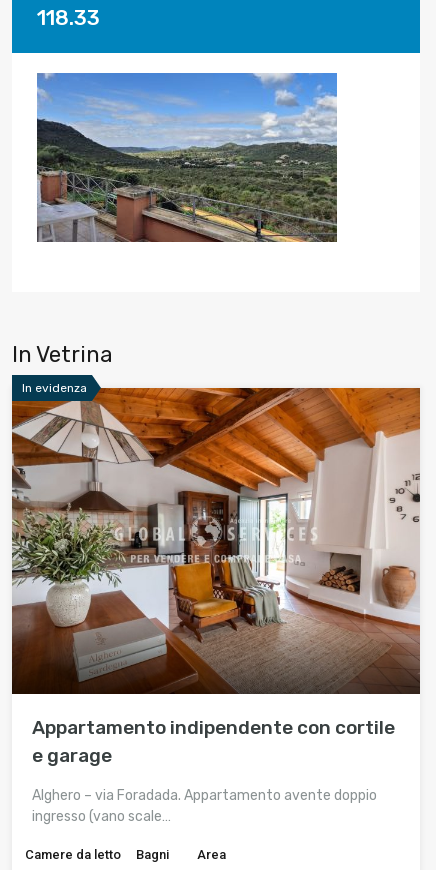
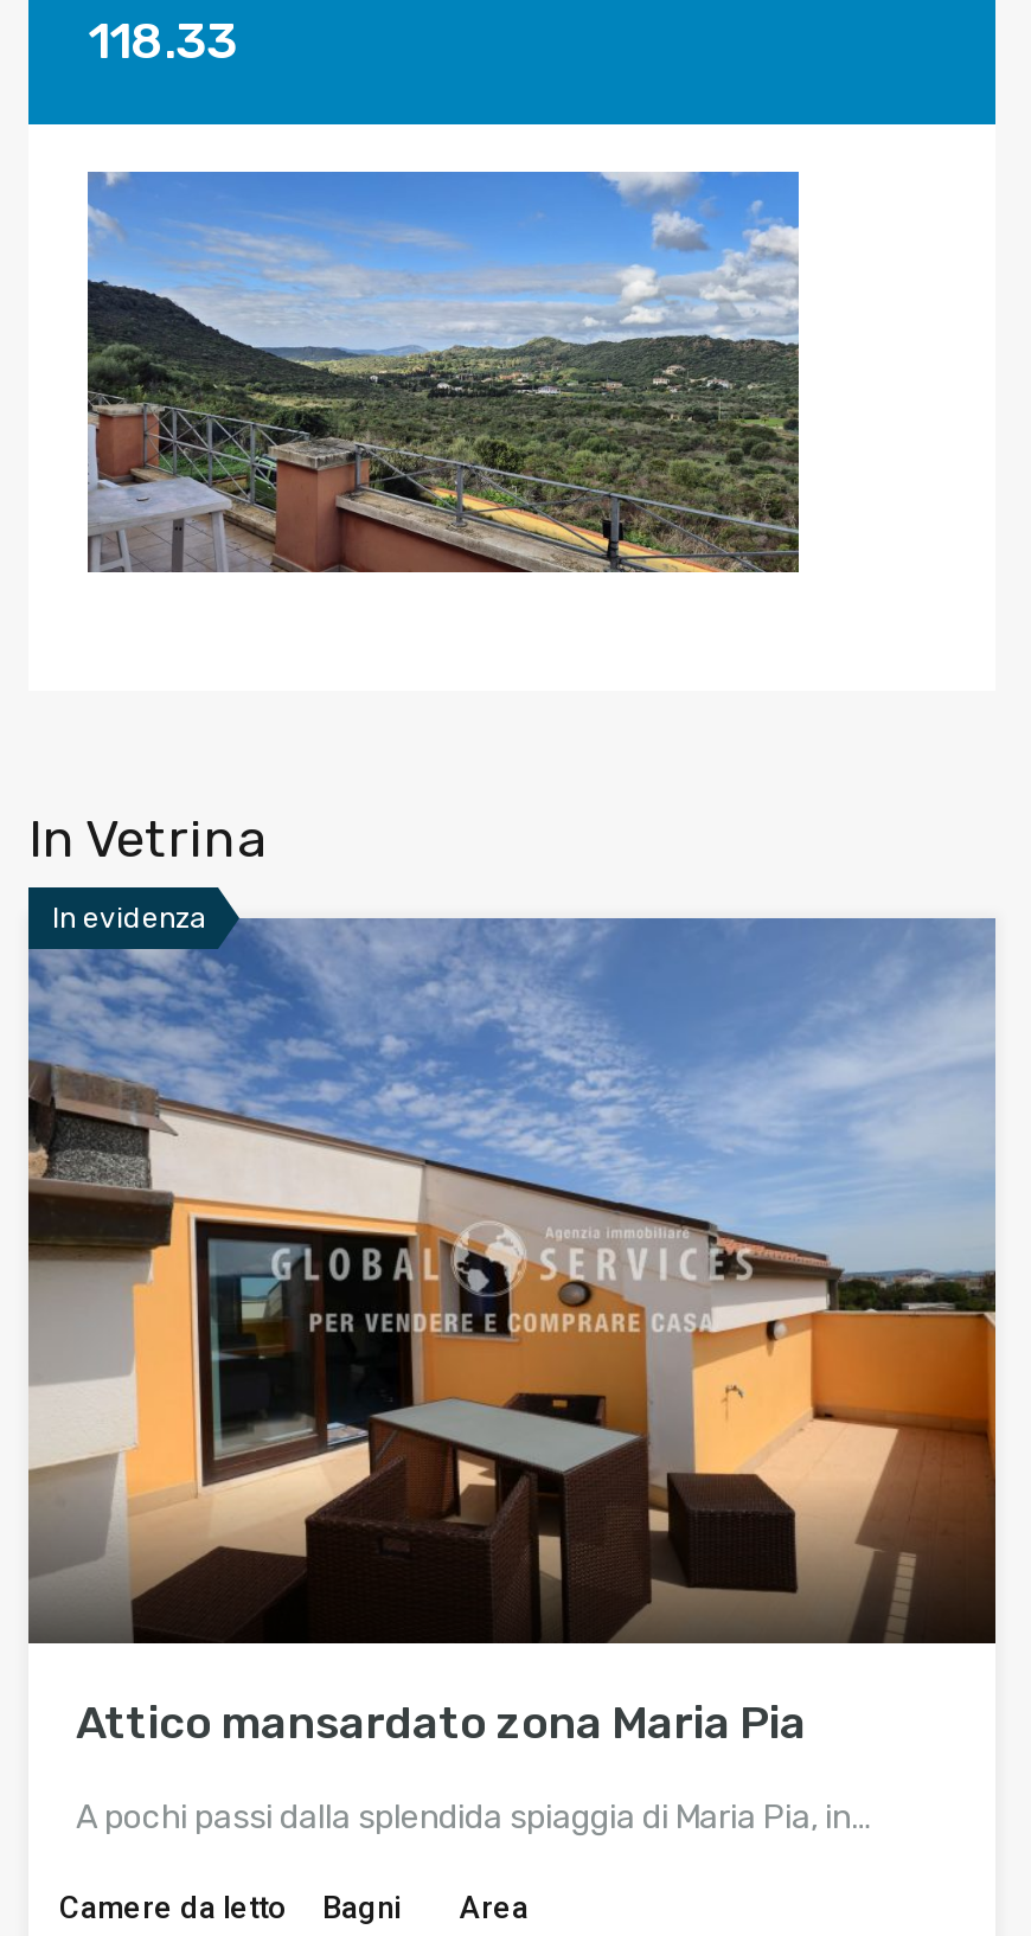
- [image]
- Appartamento indipendente con cortile
- e garage
+ [image]
+ Attico mansardato zona Maria Pia

- Alghero – via Foradada. Appartamento avente doppio
- ingresso (vano scale…
+ A pochi passi dalla splendida spiaggia di Maria Pia, in…
